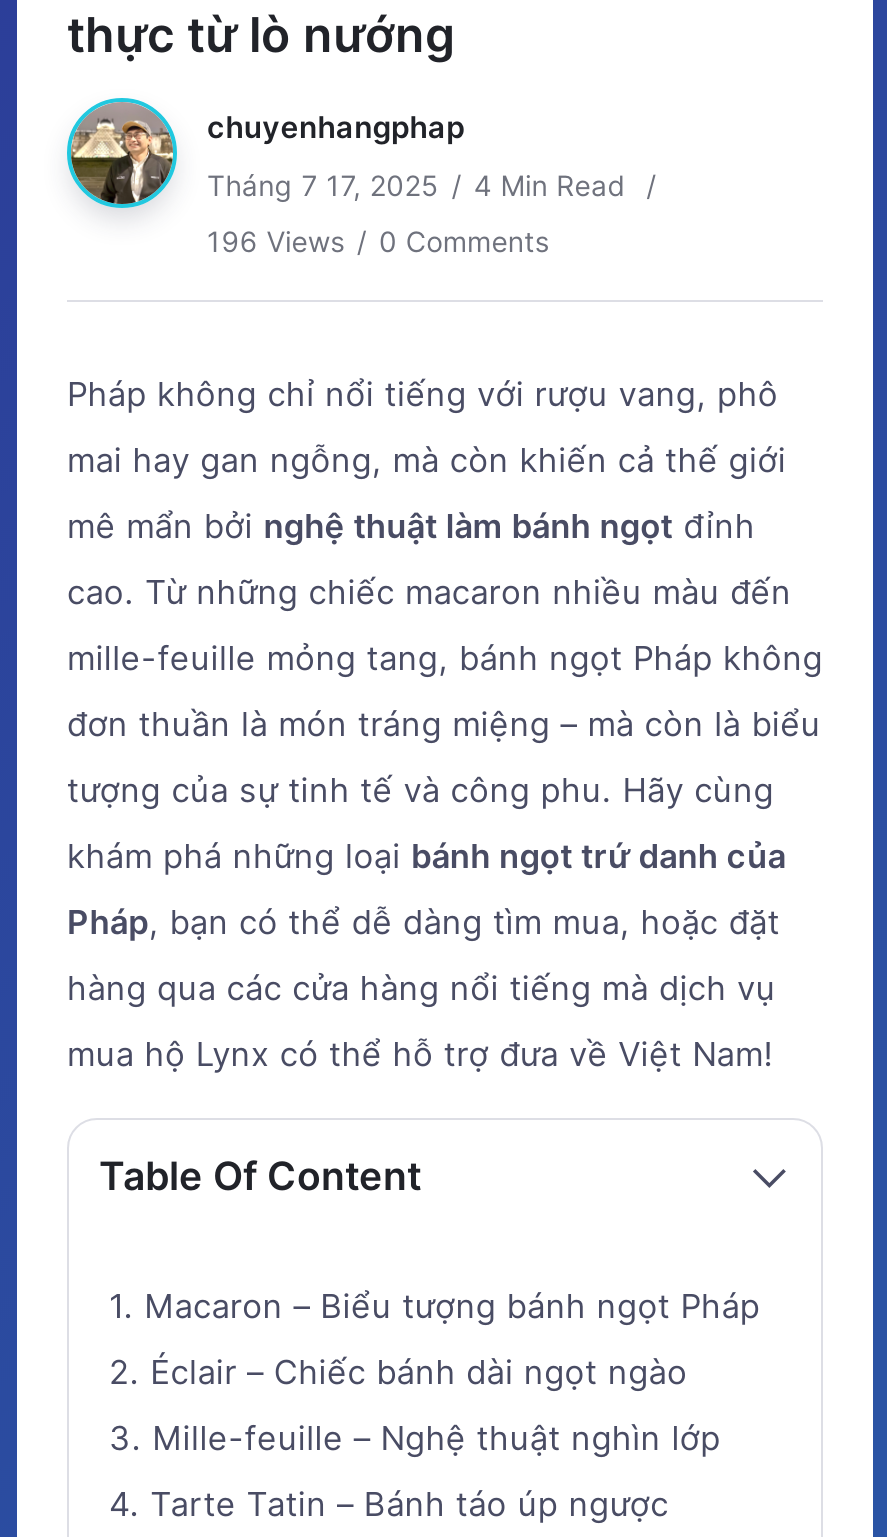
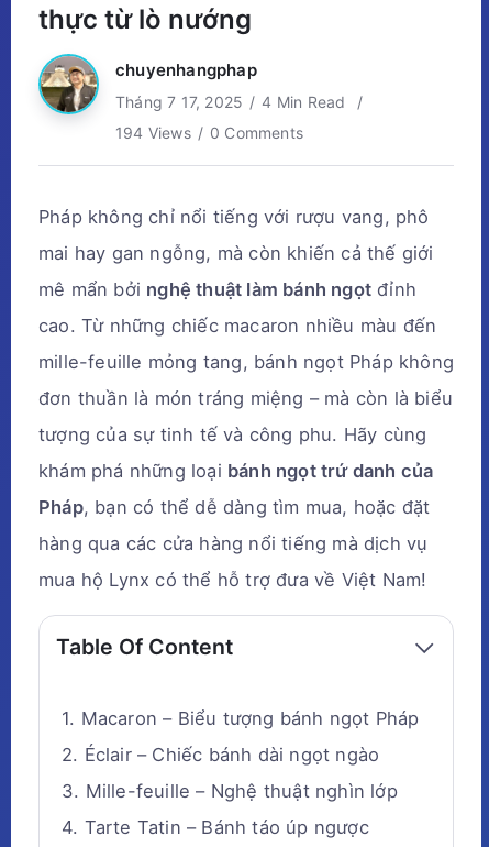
- 196 Views 0 Comments
+ 194 Views 0 Comments
